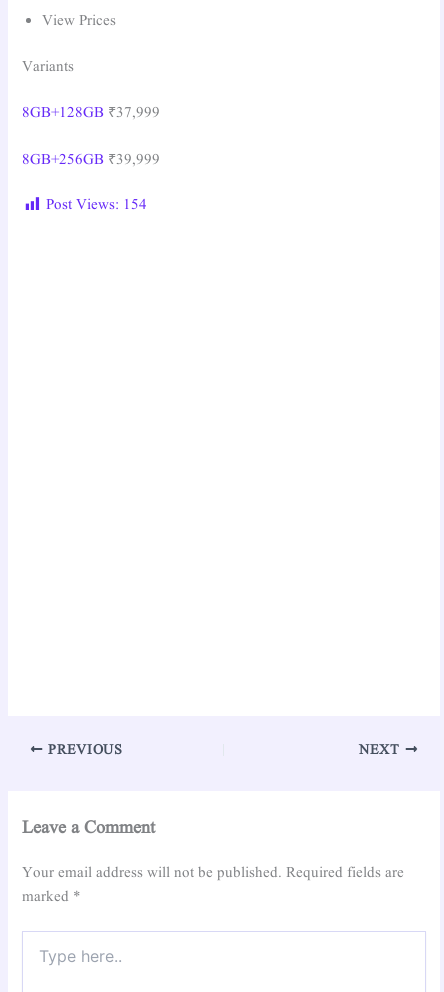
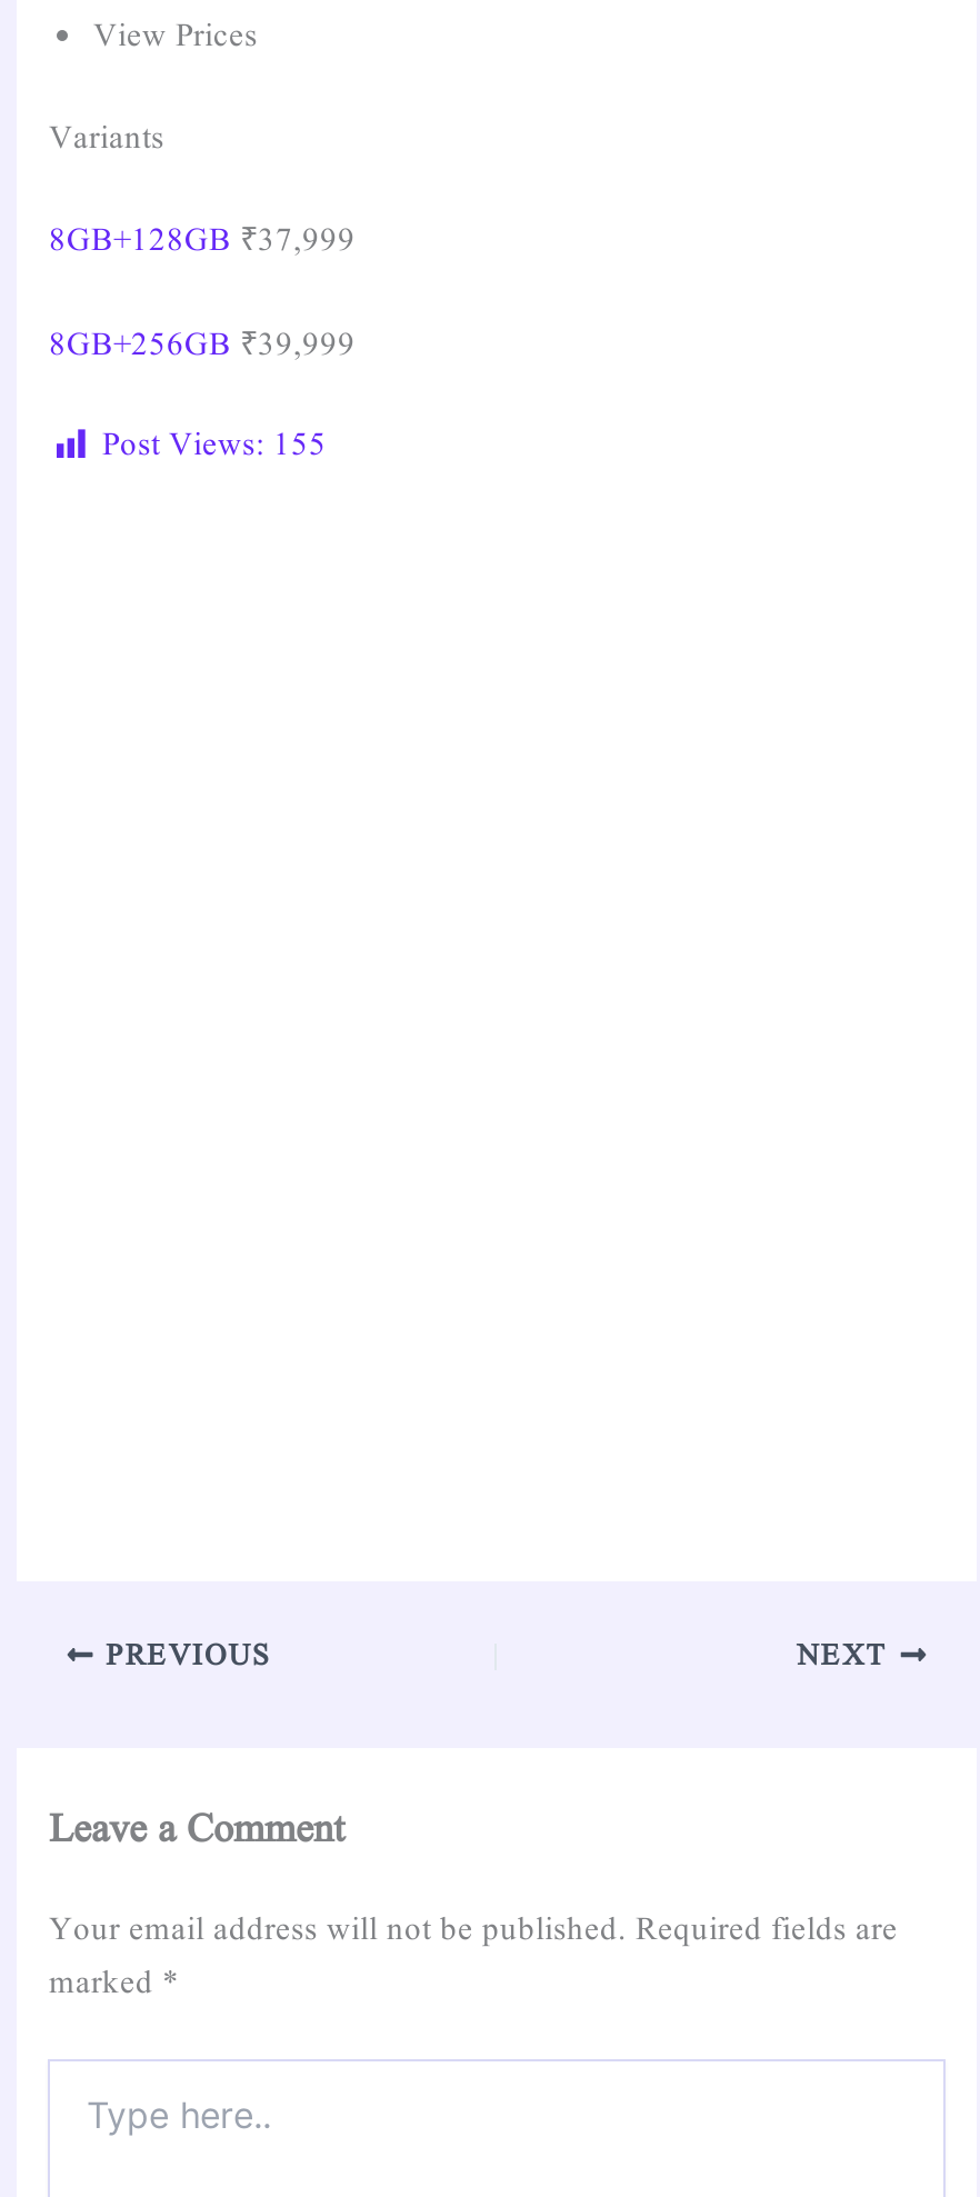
- Post Views: 154
+ Post Views: 155
